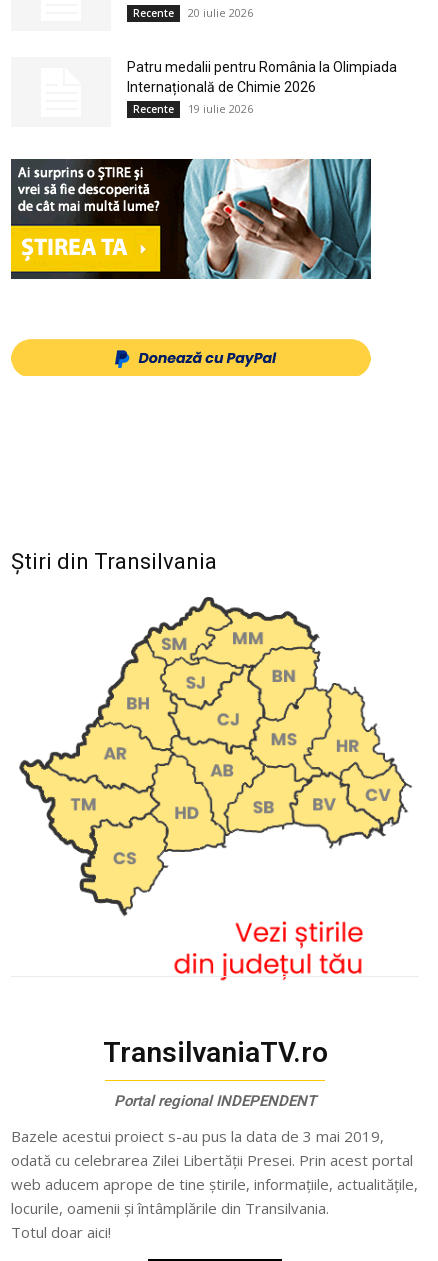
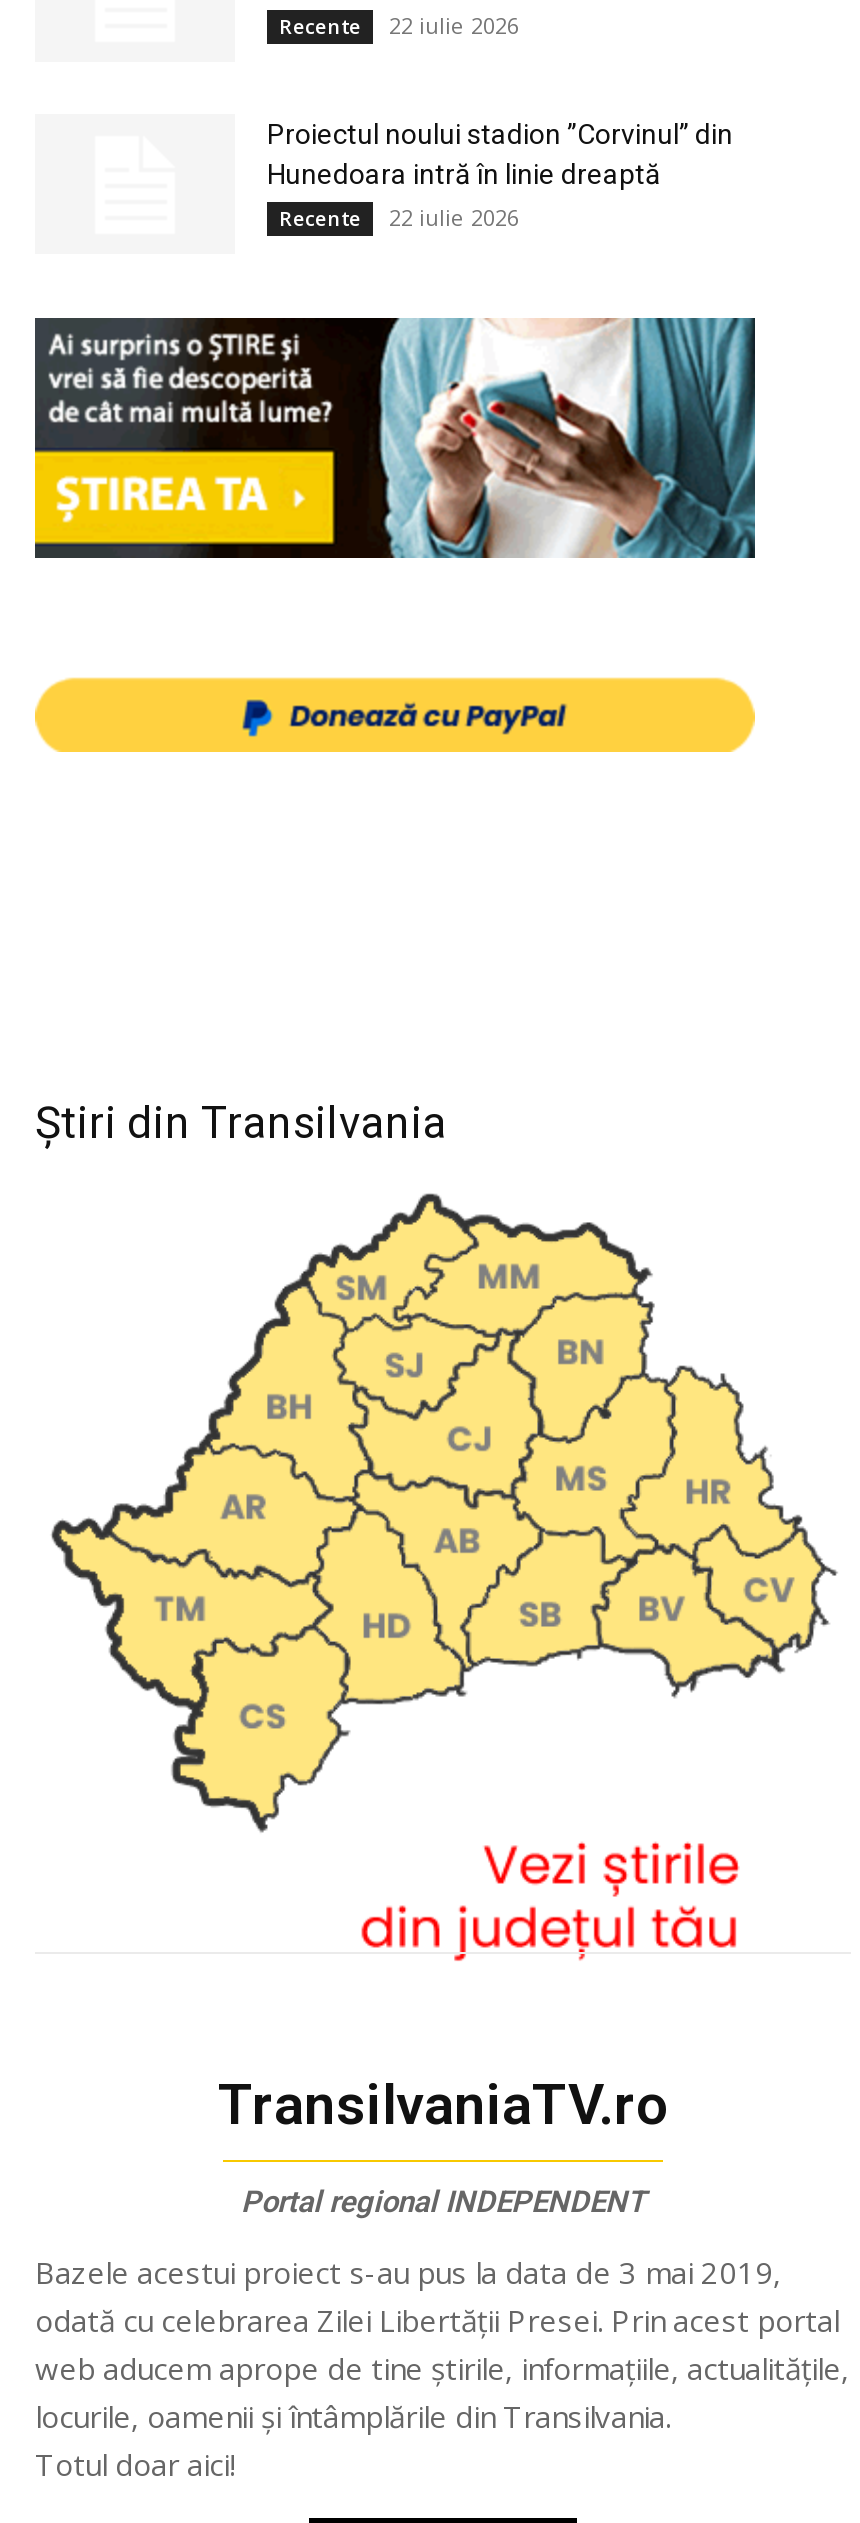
- Recente 20 iulie 2026
+ Recente 22 iulie 2026

- Patru medalii pentru România la Olimpiada
- Internațională de Chimie 2026
+ Proiectul noului stadion ”Corvinul” din
+ Hunedoara intră în linie dreaptă

- Recente 19 iulie 2026
+ Recente 22 iulie 2026
